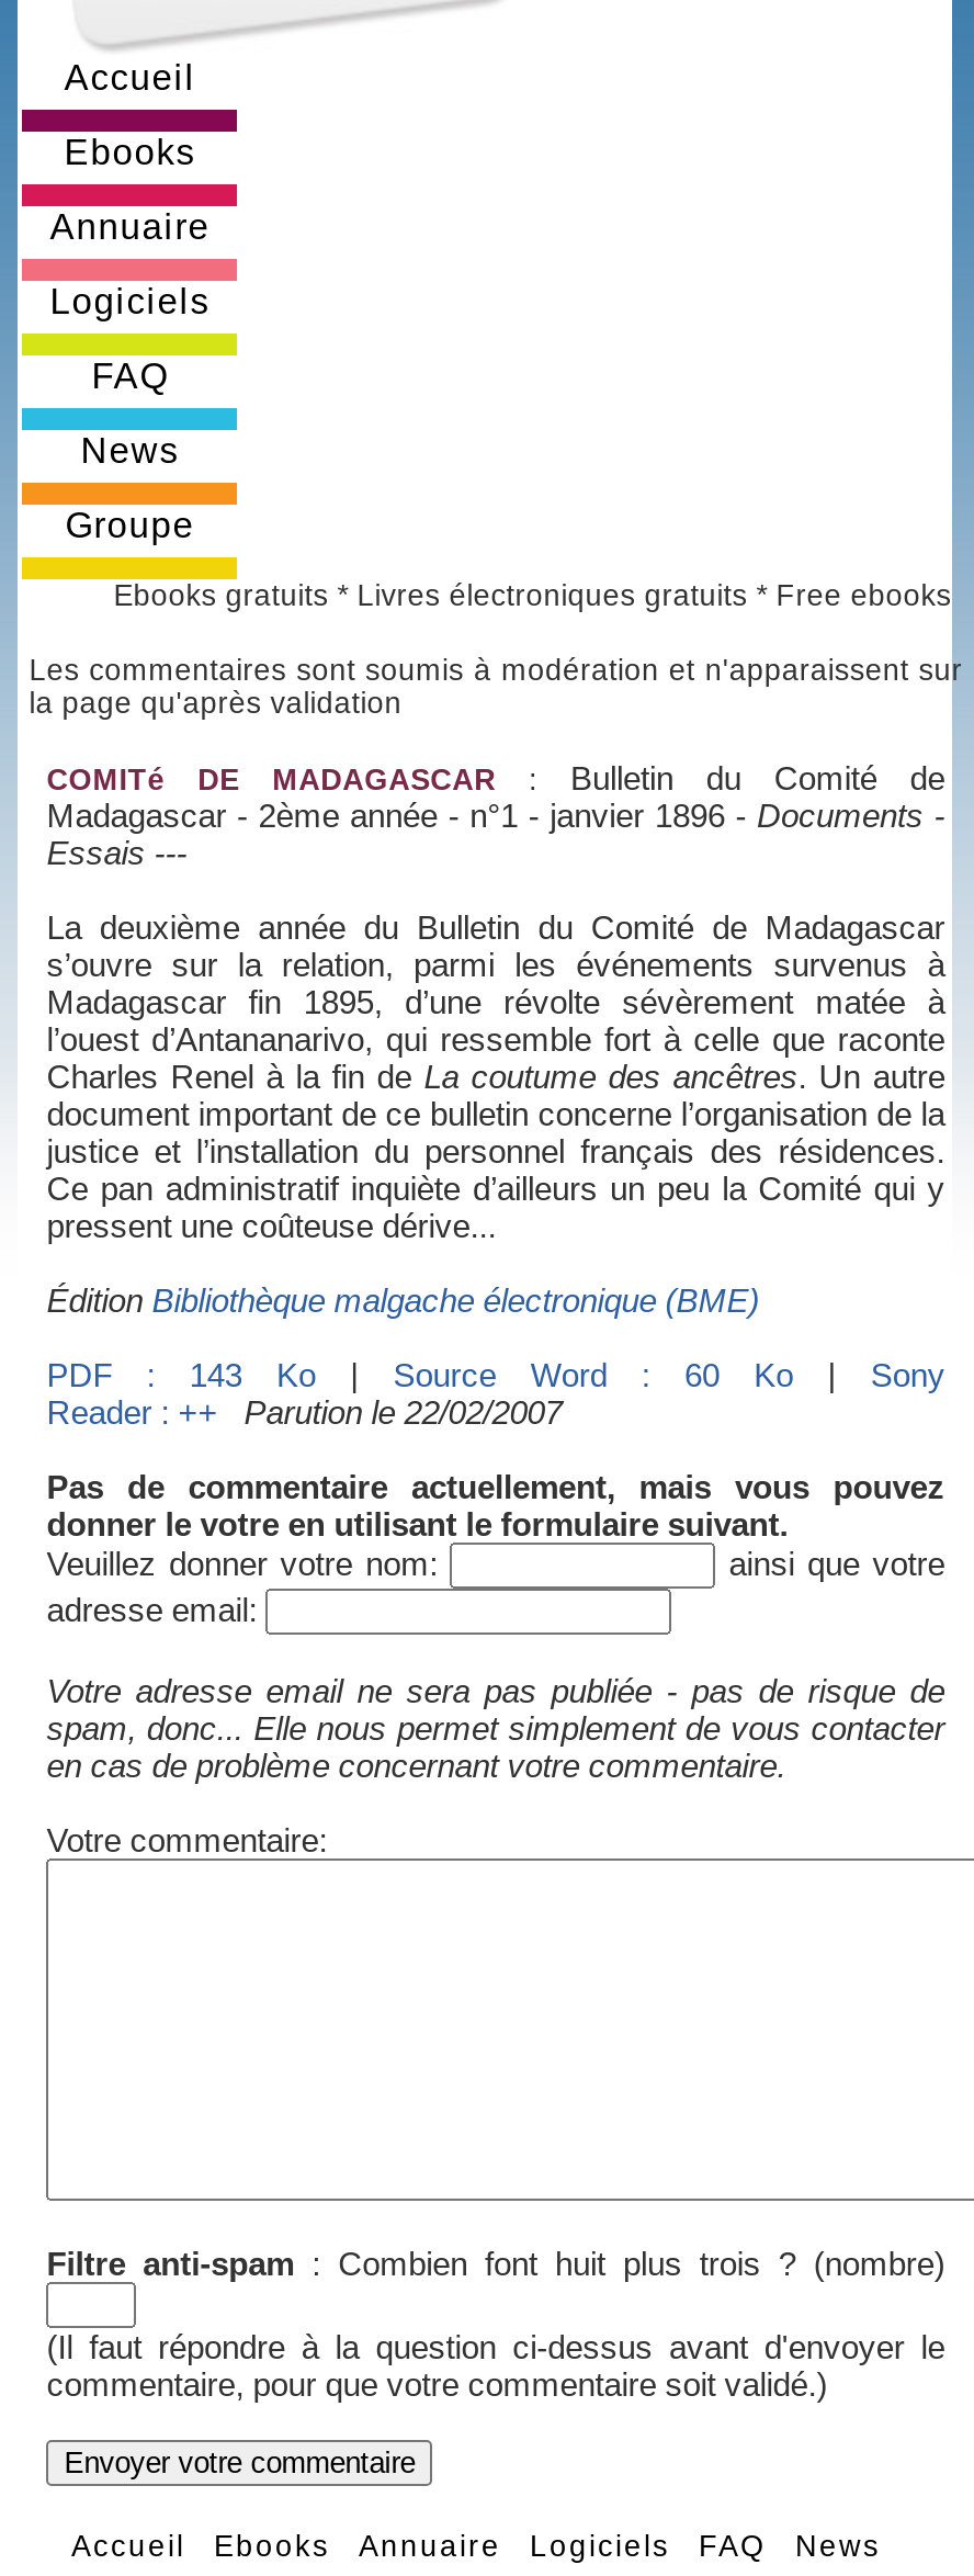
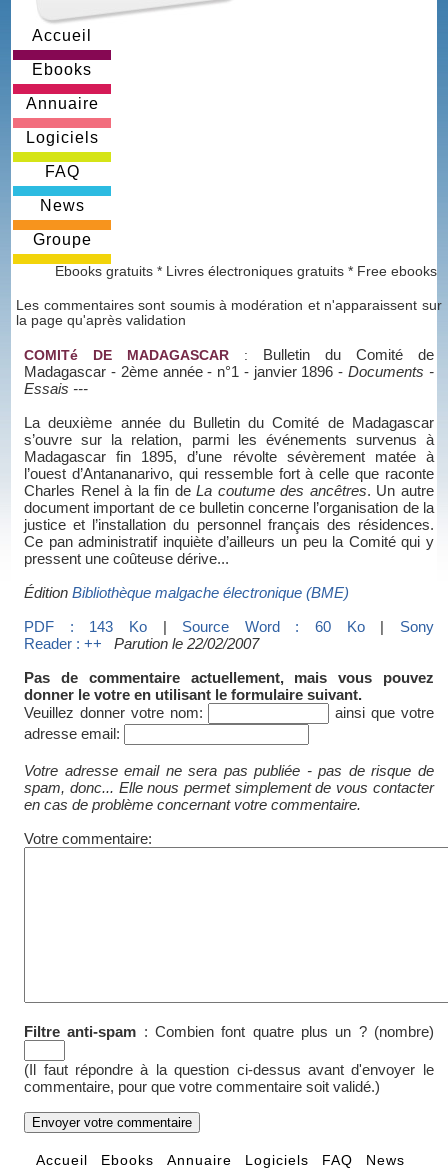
- Filtre anti-spam: Combien font huit plus trois ? (nombre)
+ Filtre anti-spam: Combien font quatre plus un ? (nombre)
